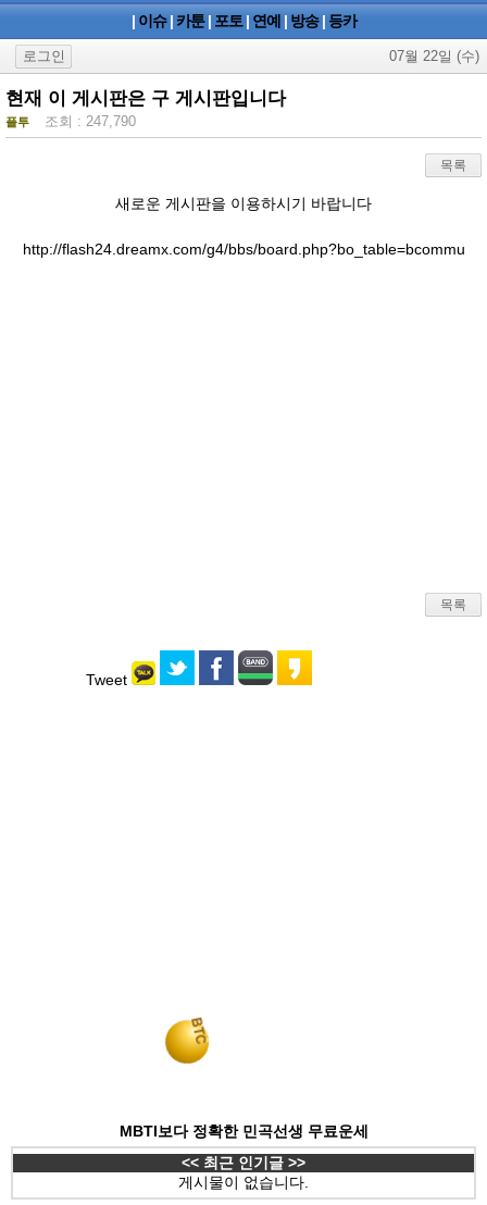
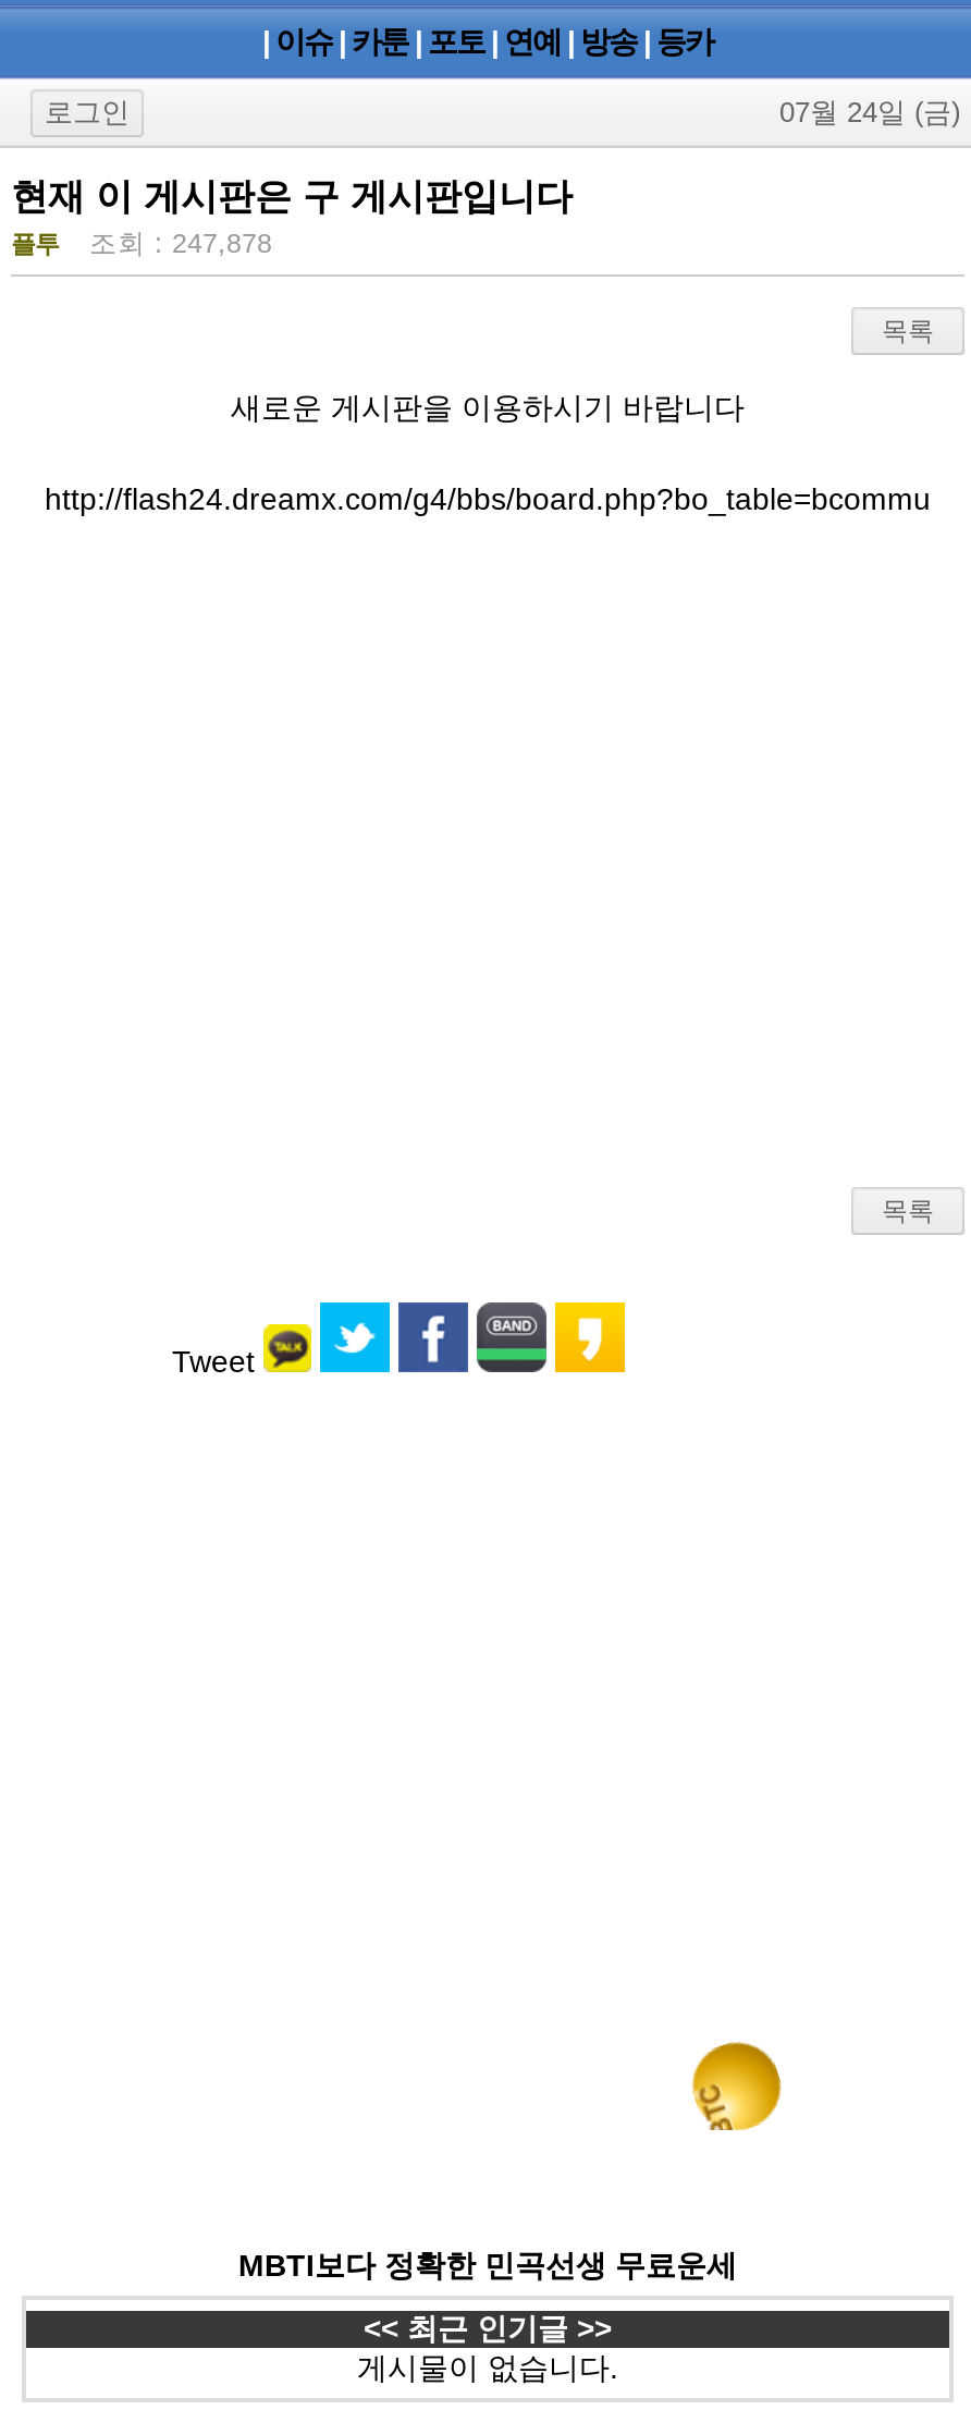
- 07월 22일 (수)
+ 07월 24일 (금)

- 플투 조회 : 247,790
+ 플투 조회 : 247,878

+ [image]

- [image]
